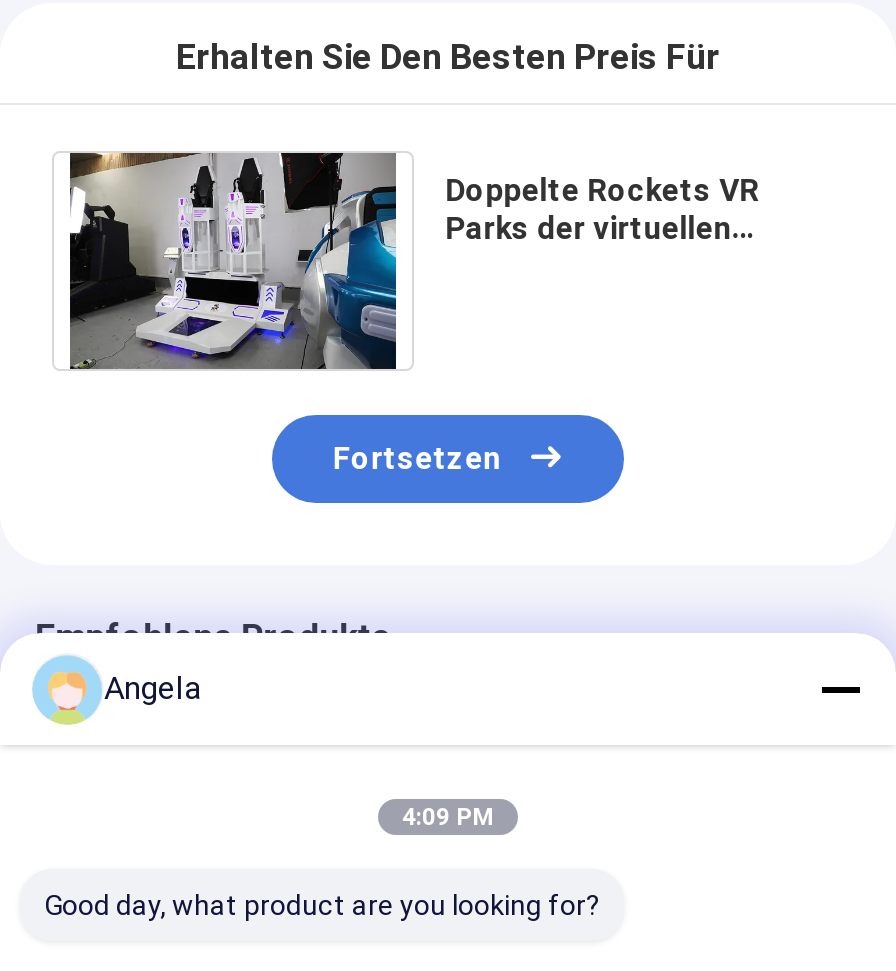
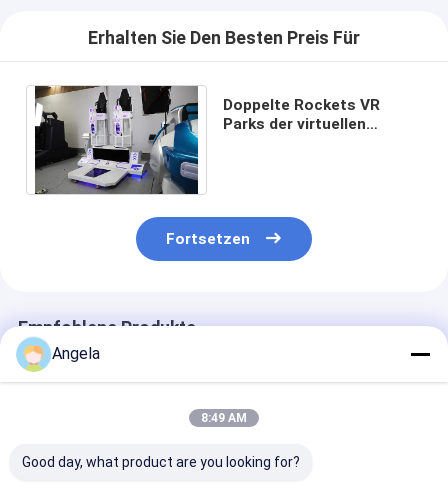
- 4:09 PM
+ 8:49 AM
